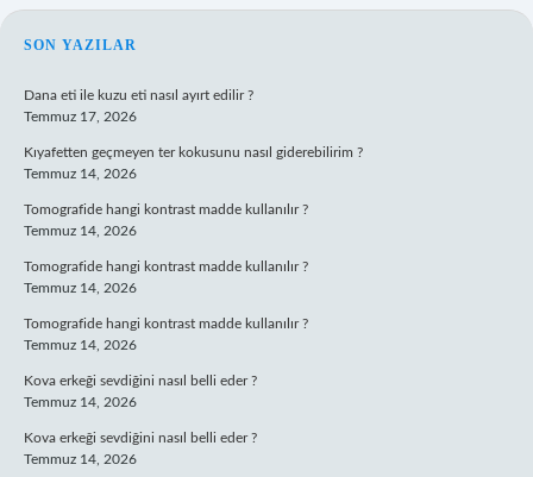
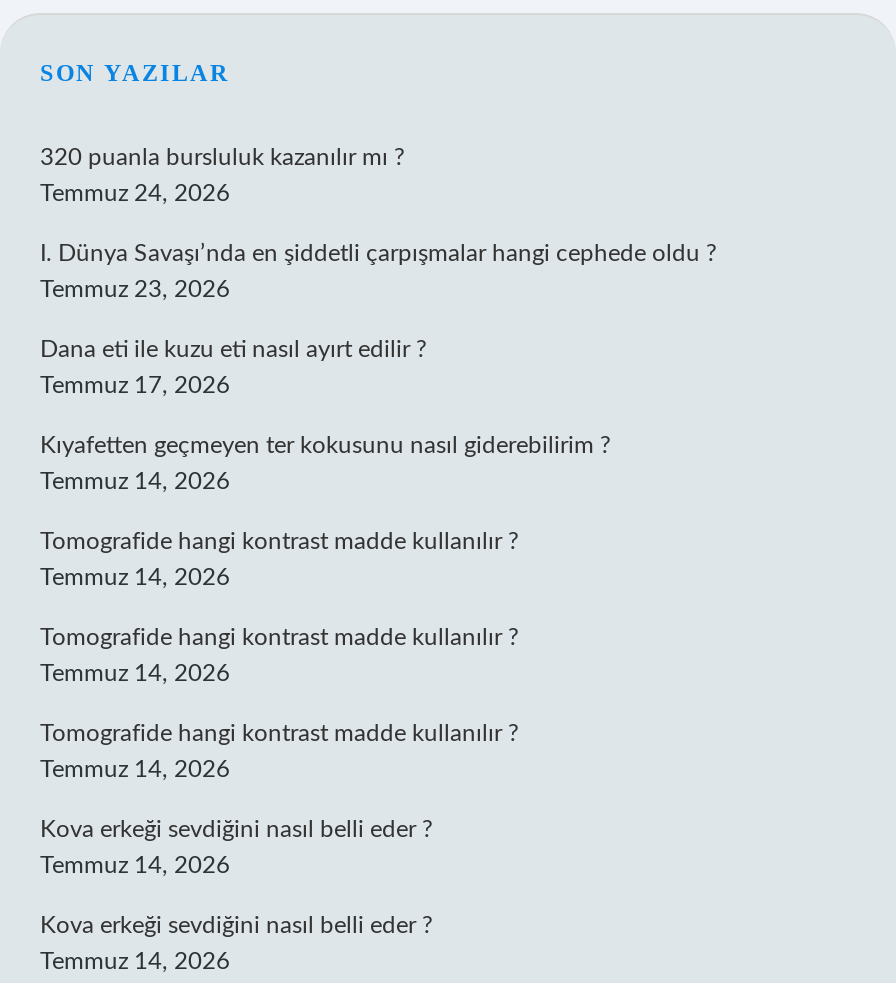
+ 320 puanla bursluluk kazanılır mı ?
+ Temmuz 24, 2026
+ I. Dünya Savaşı’nda en şiddetli çarpışmalar hangi cephede oldu ?
+ Temmuz 23, 2026
